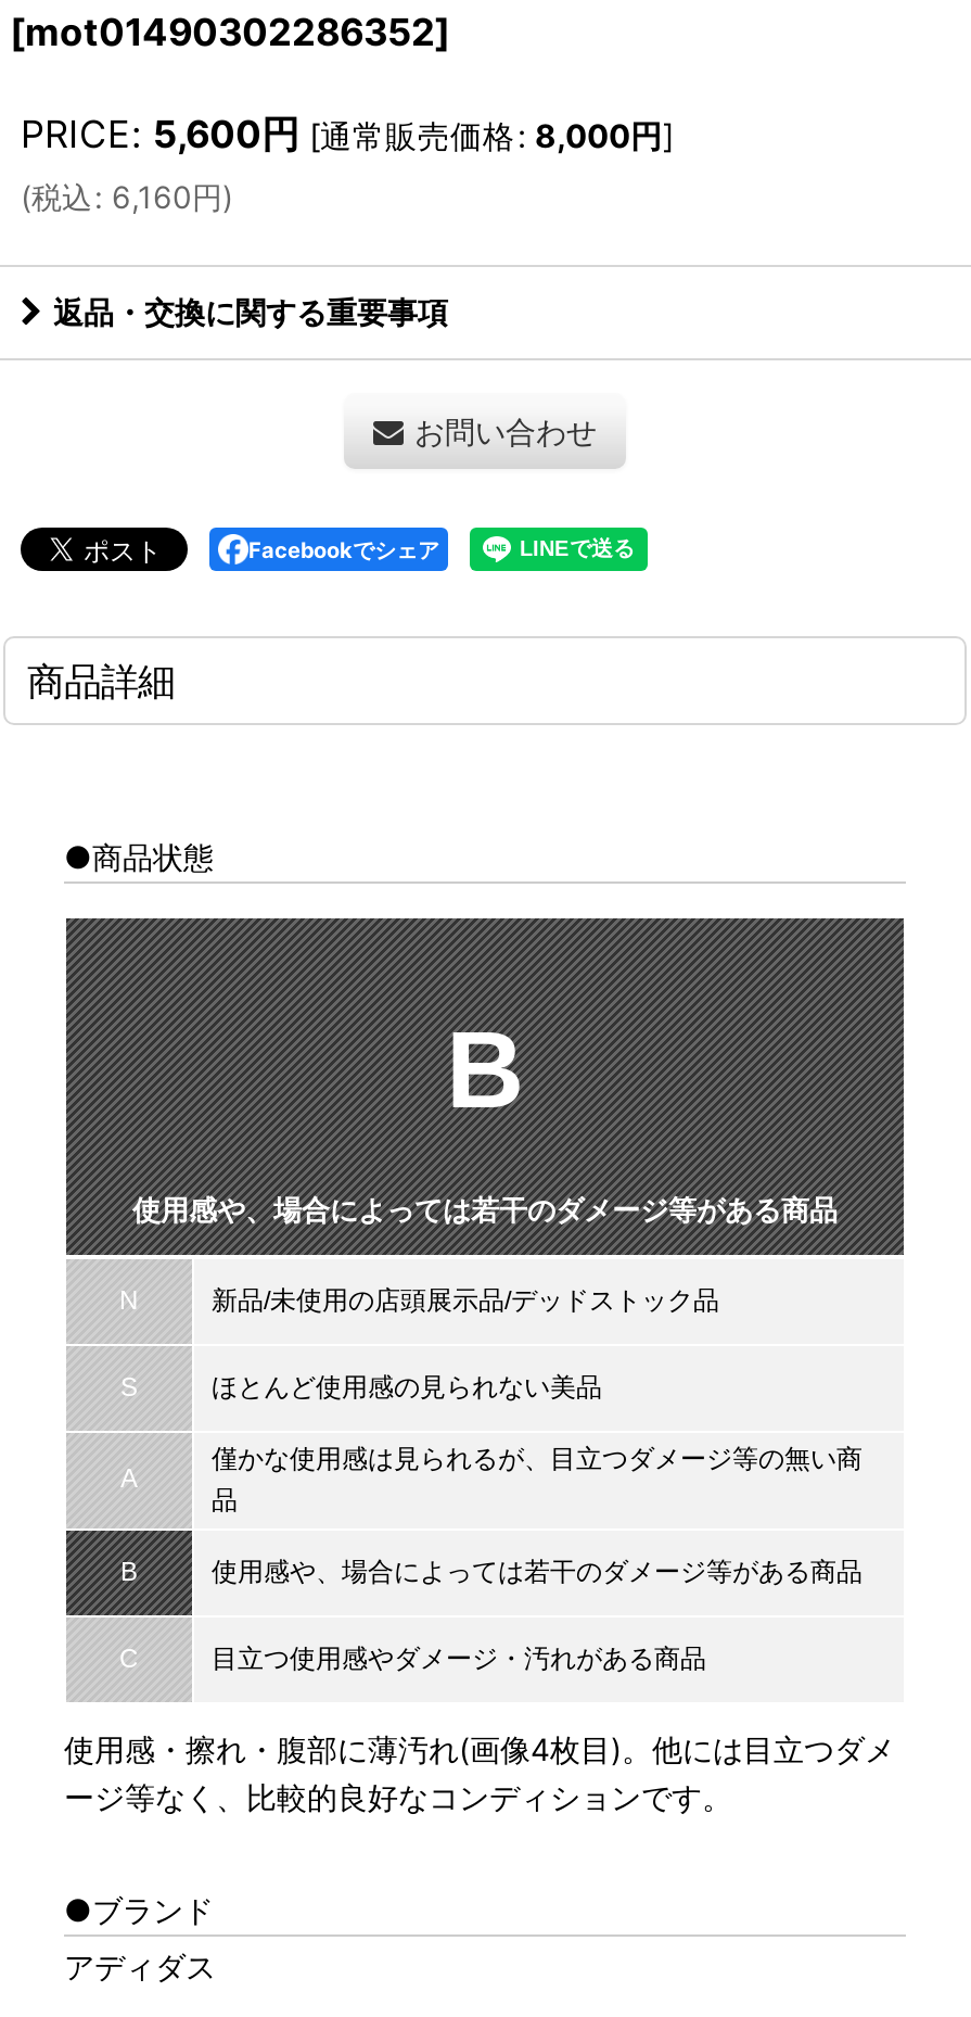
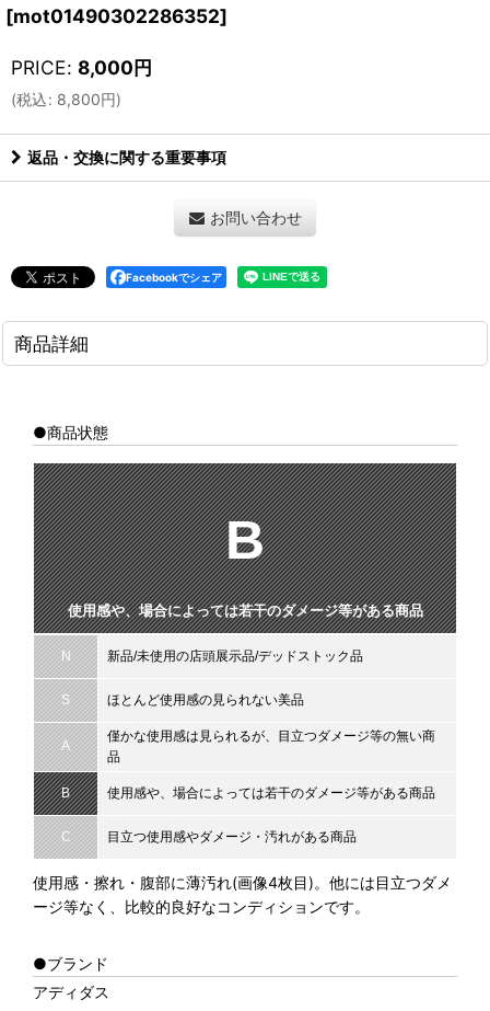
- PRICE: 5,600円 [通常販売価格: 8,000円]
+ PRICE: 8,000円

- (税込: 6,160円)
+ (税込: 8,800円)
